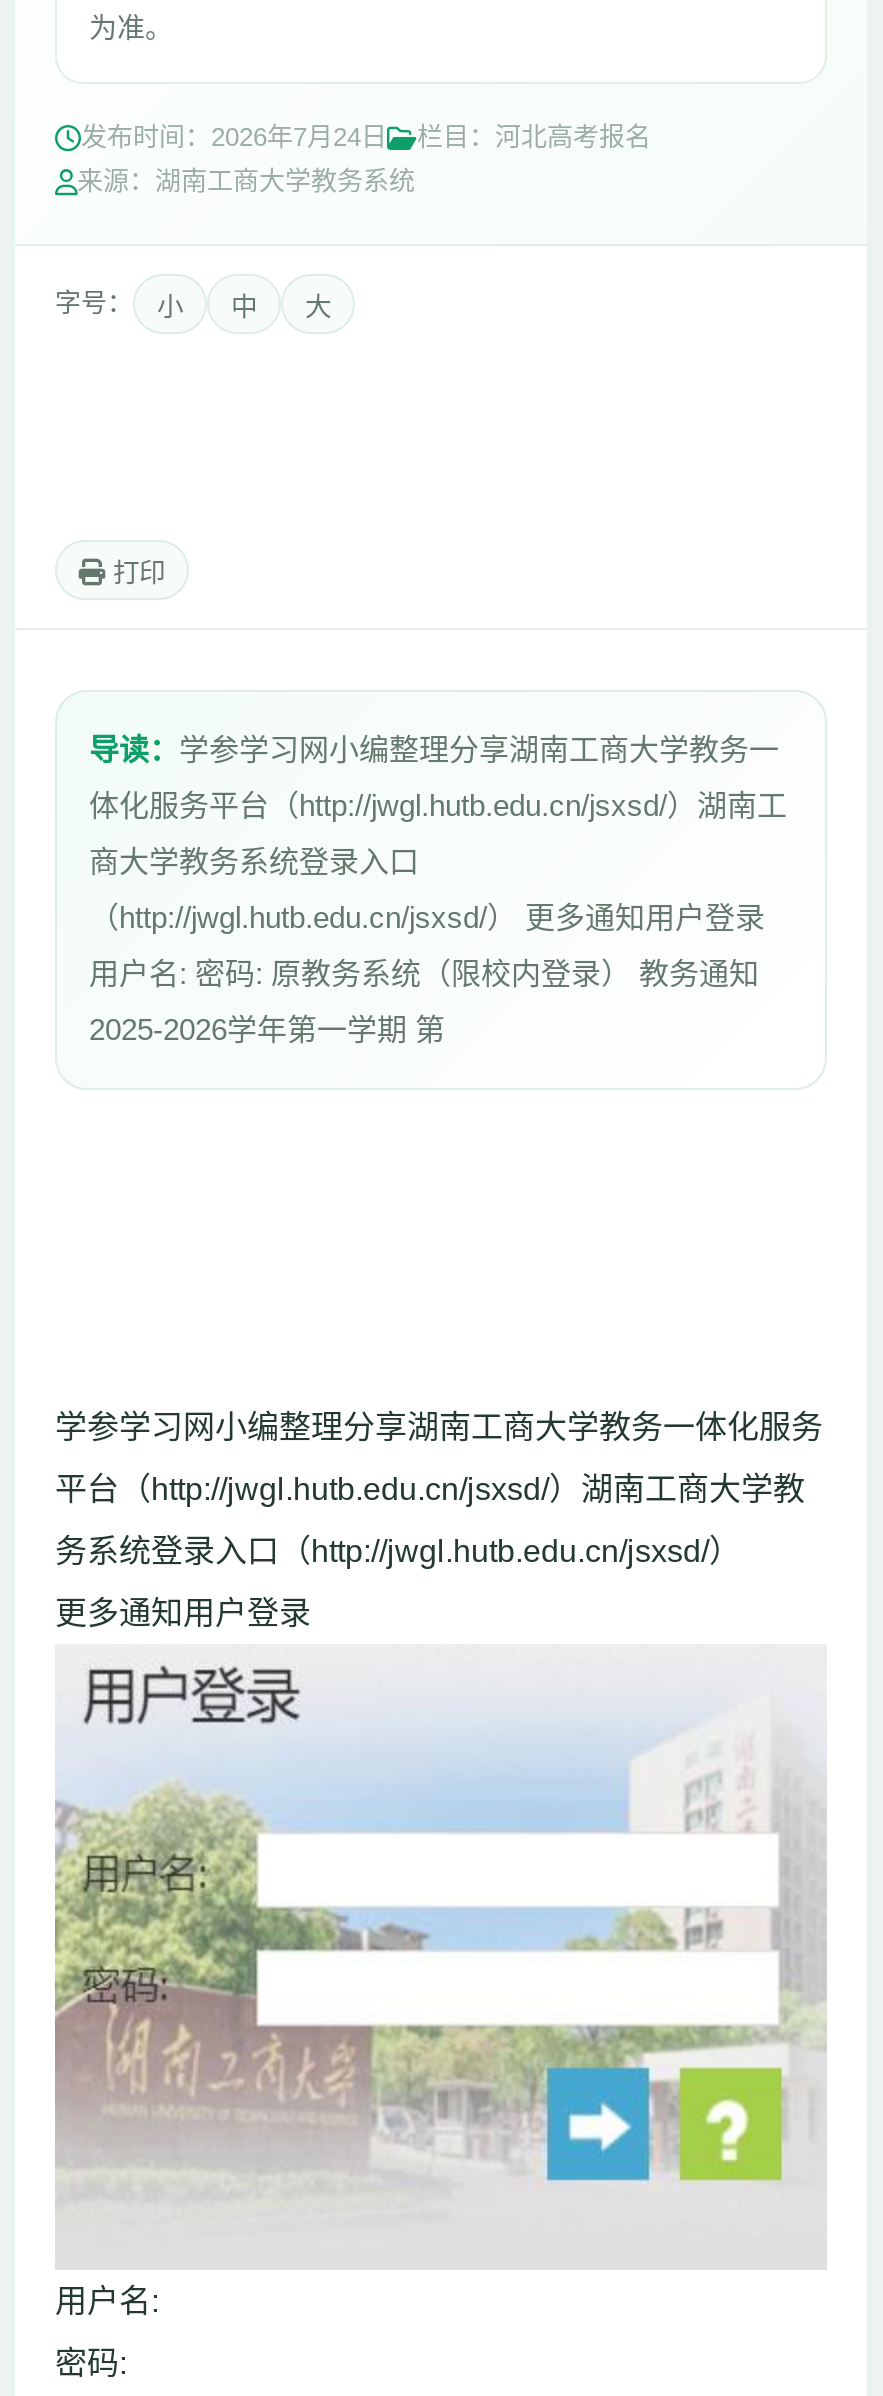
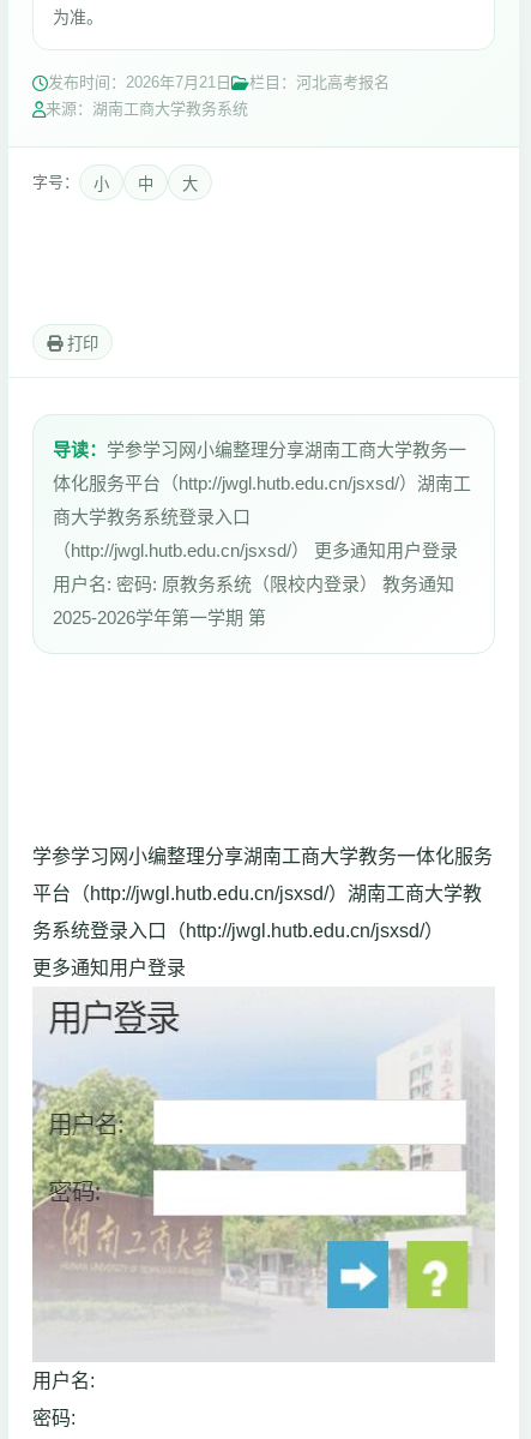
- 发布时间：2026年7月24日
+ 发布时间：2026年7月21日
